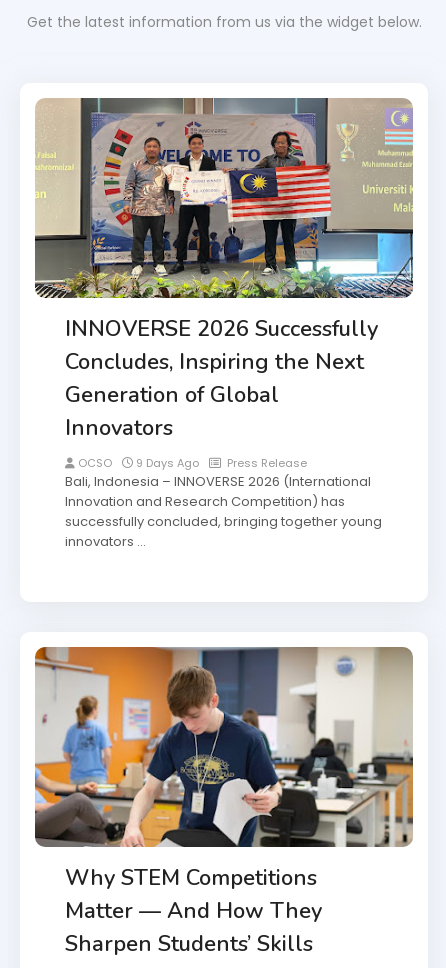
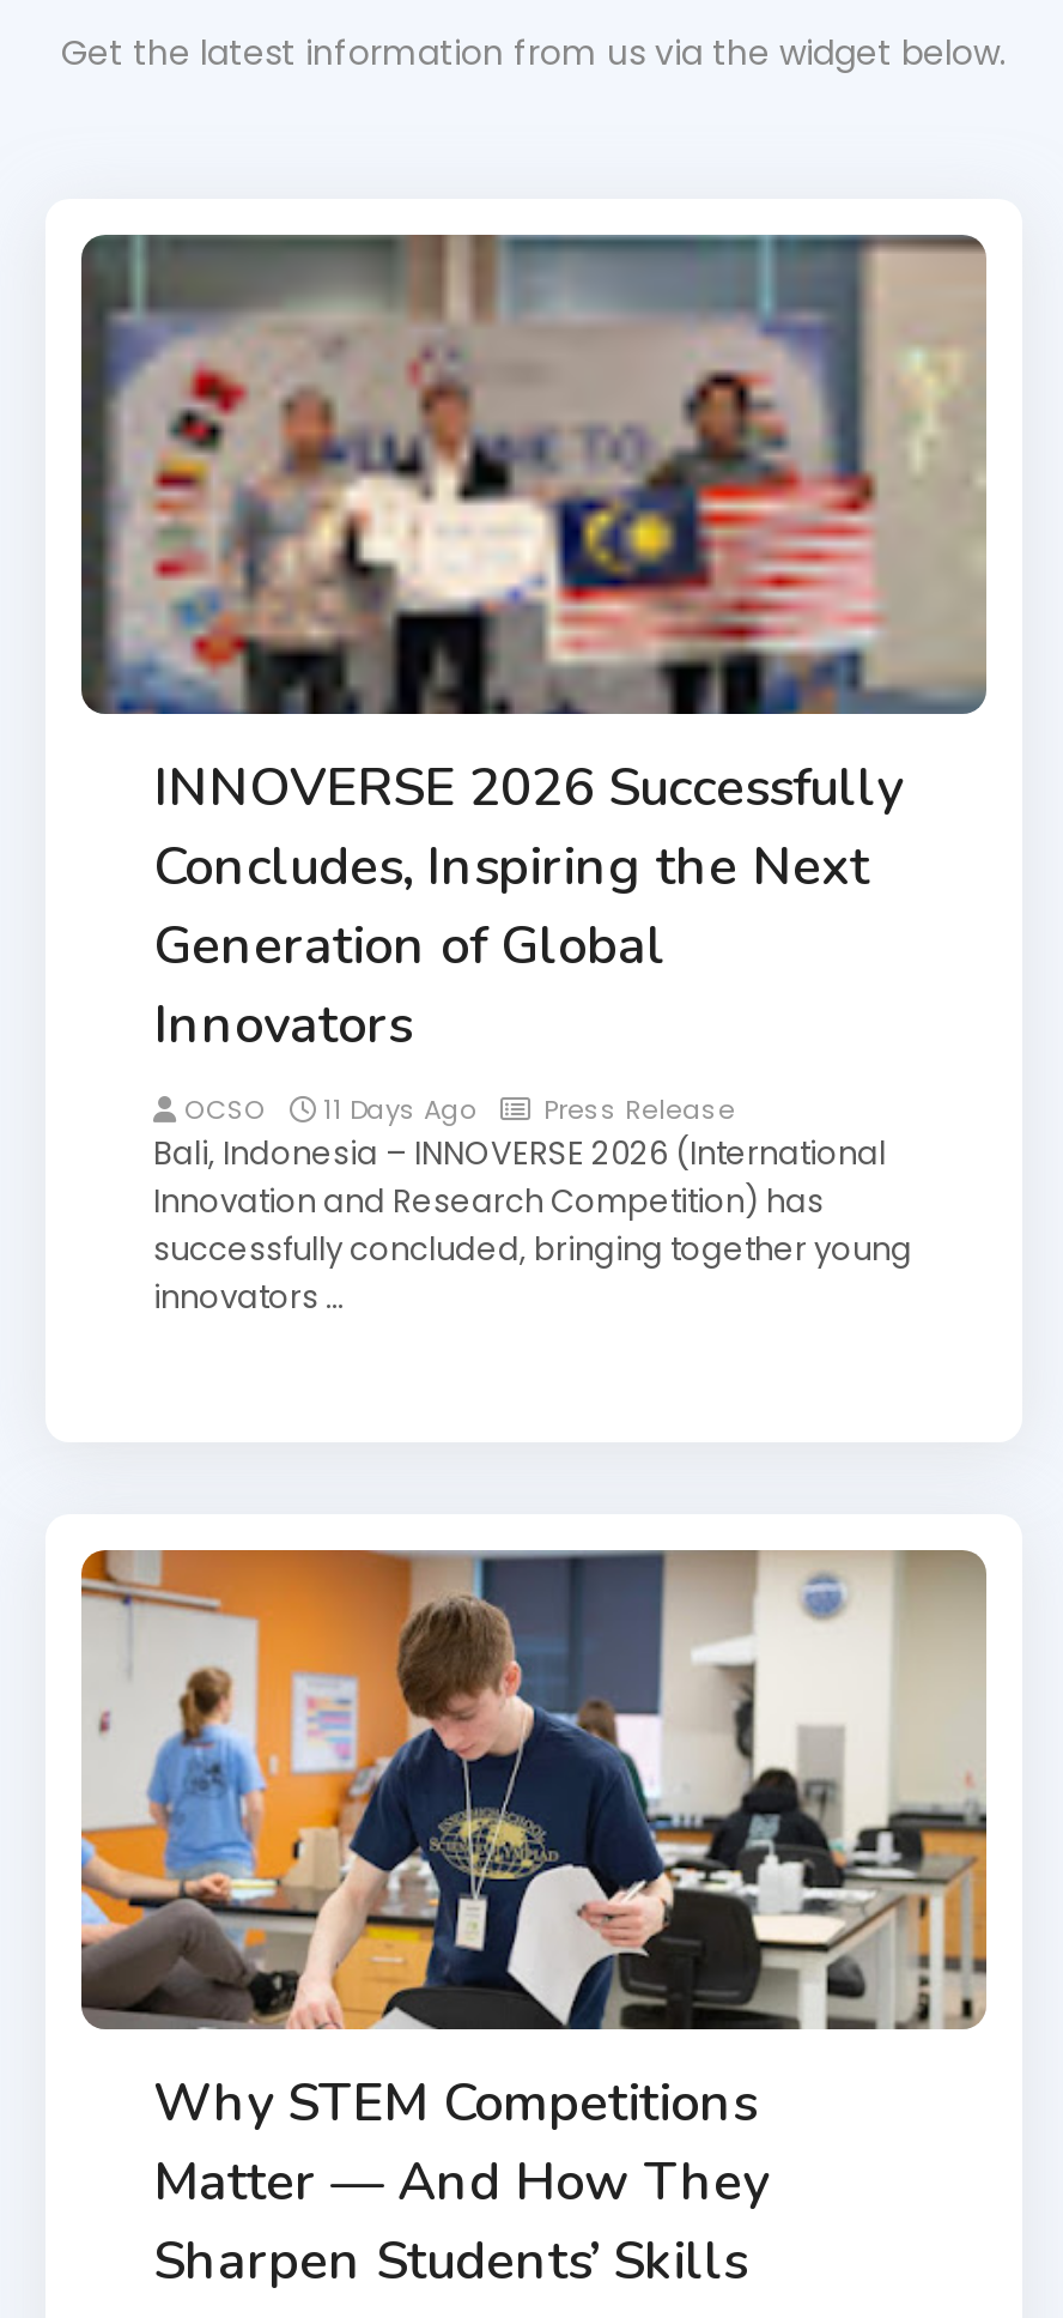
- [image]
+ [image]

- OCSO 9 Days Ago Press Release
+ OCSO 11 Days Ago Press Release
